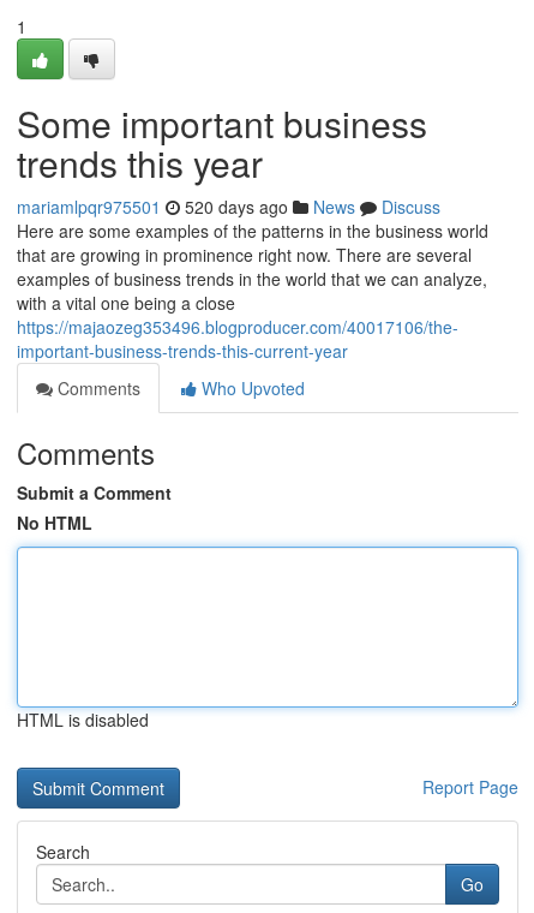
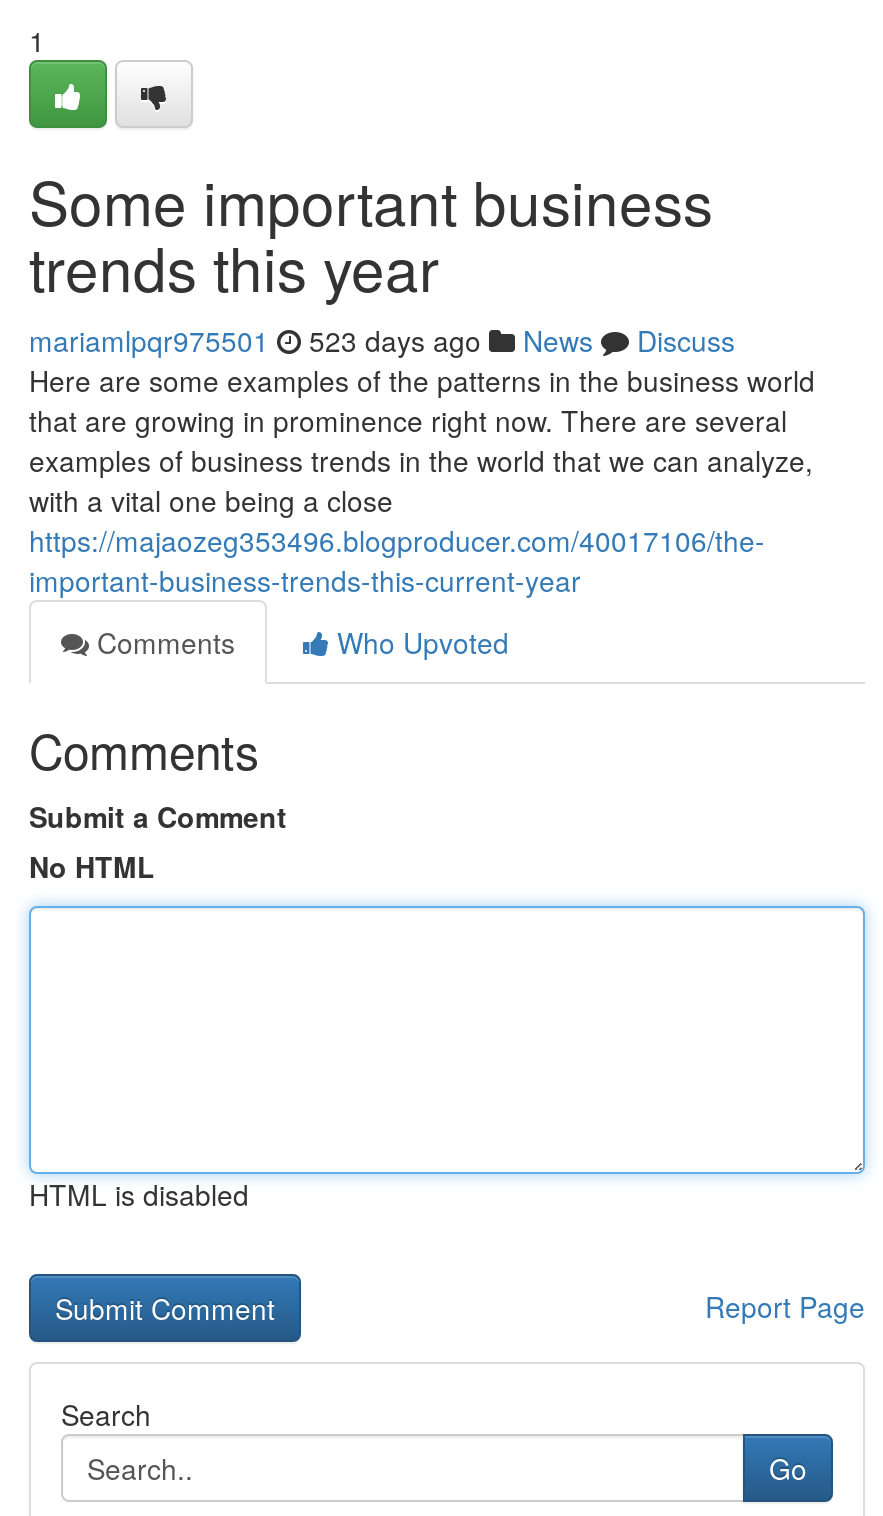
- mariamlpqr975501 520 days ago News Discuss
+ mariamlpqr975501 523 days ago News Discuss
